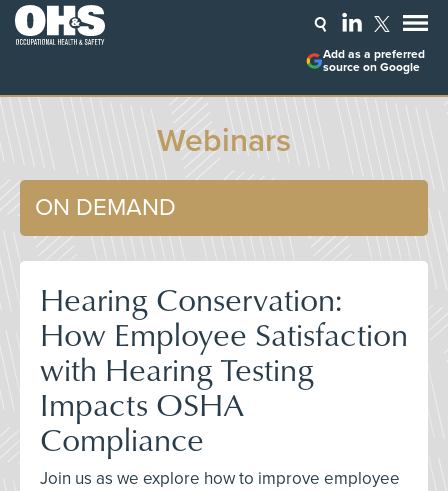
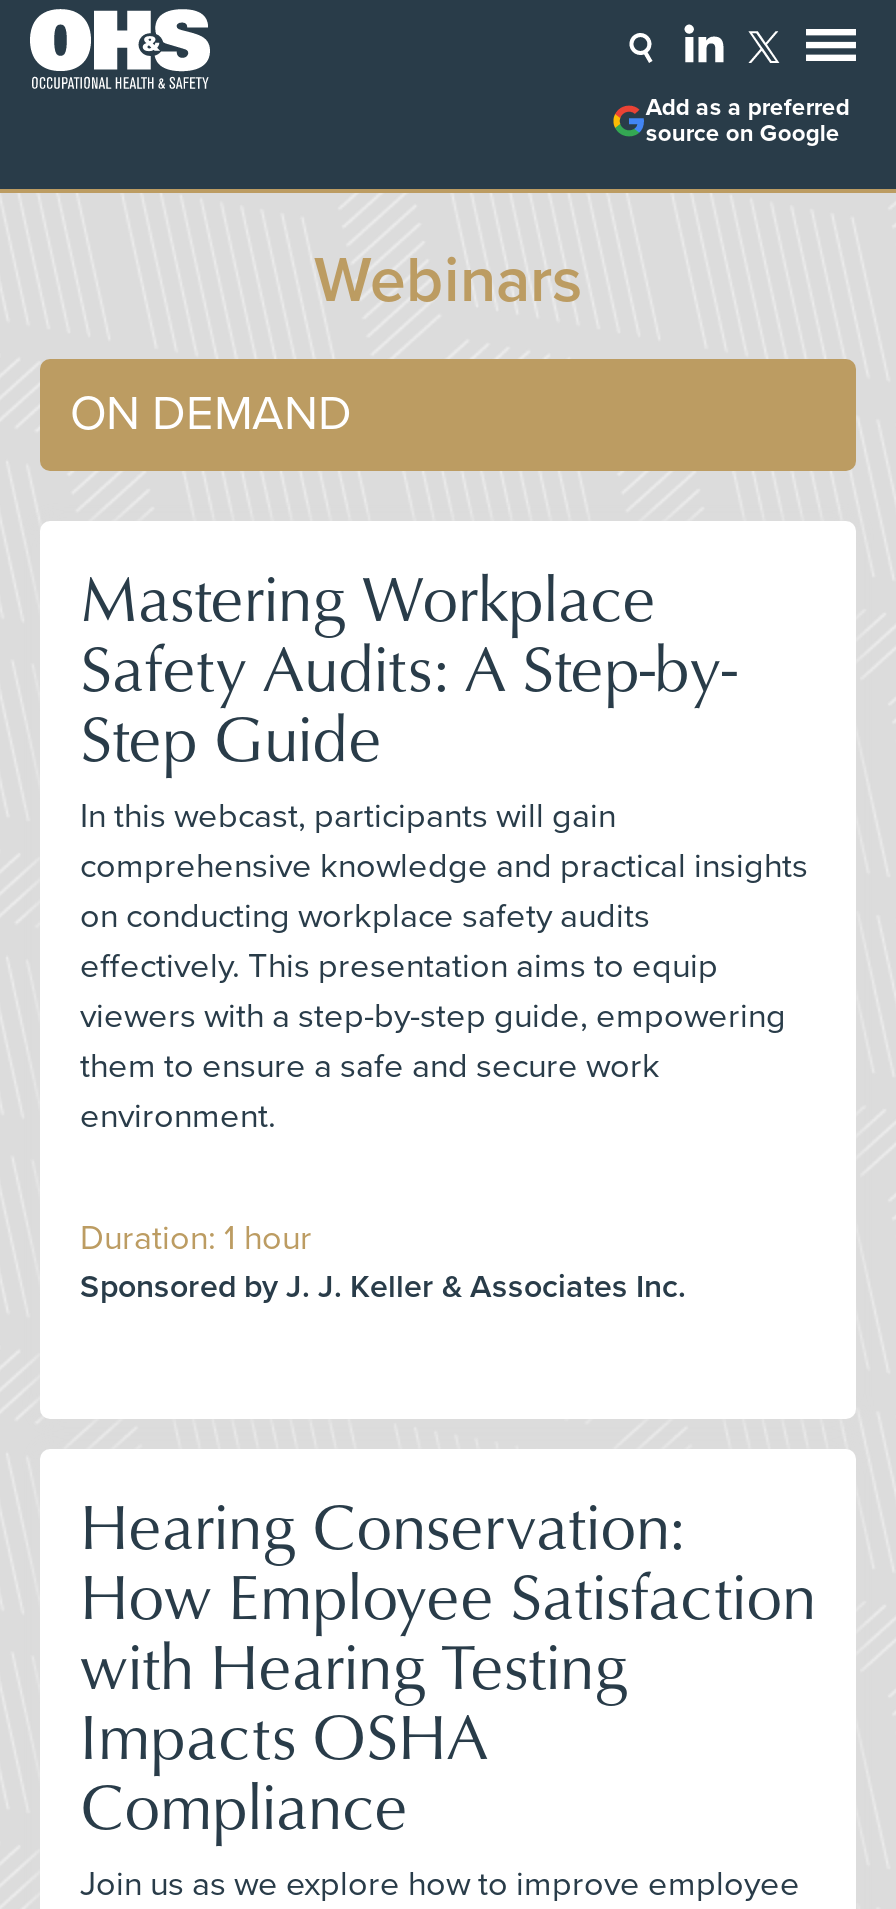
+ Mastering Workplace
+ Safety Audits: A Step-by-
+ Step Guide
+ In this webcast, participants will gain
+ comprehensive knowledge and practical insights
+ on conducting workplace safety audits
+ effectively. This presentation aims to equip
+ viewers with a step-by-step guide, empowering
+ them to ensure a safe and secure work
+ environment.
+ Duration: 1 hour
+ Sponsored by J. J. Keller & Associates Inc.
